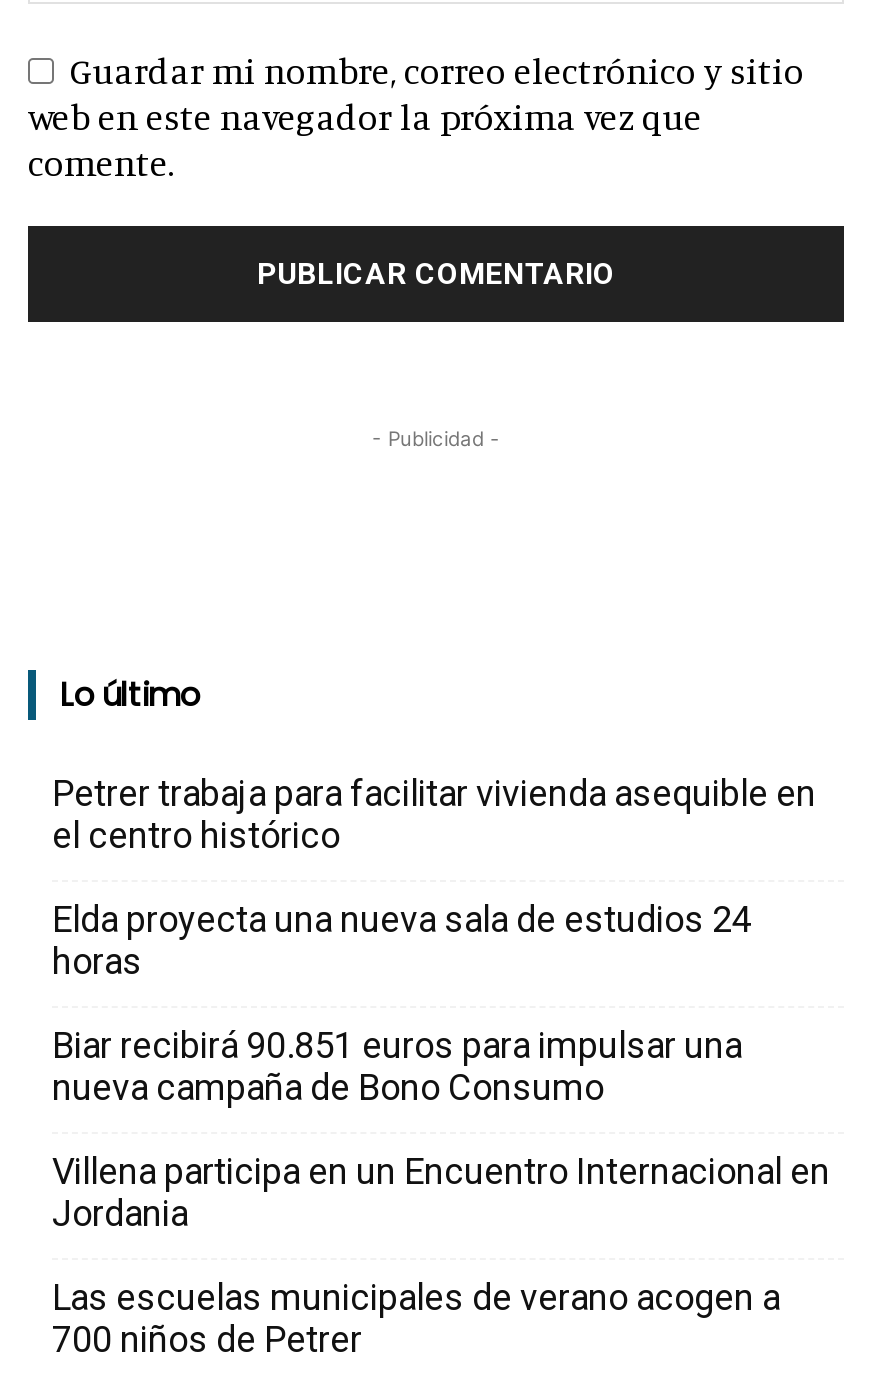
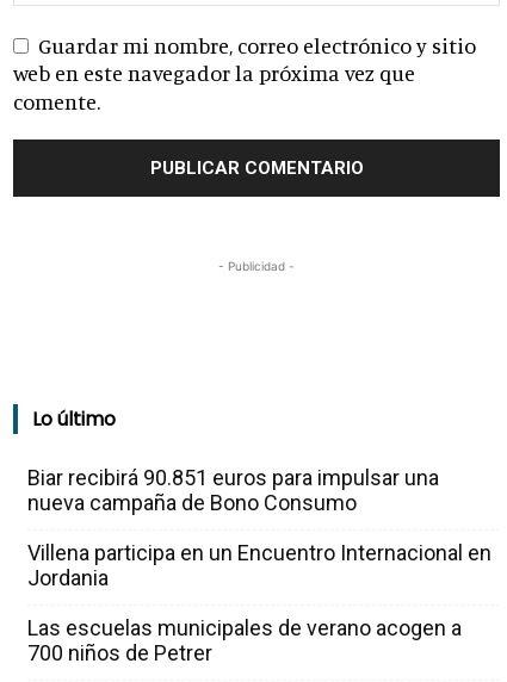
- Petrer trabaja para facilitar vivienda asequible en
- el centro histórico
- Elda proyecta una nueva sala de estudios 24
- horas
